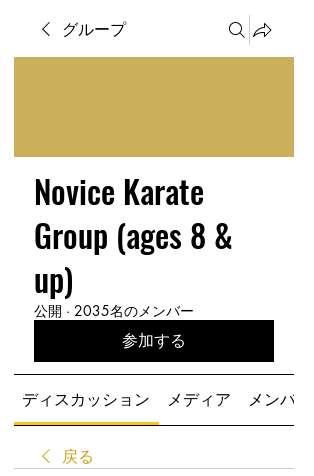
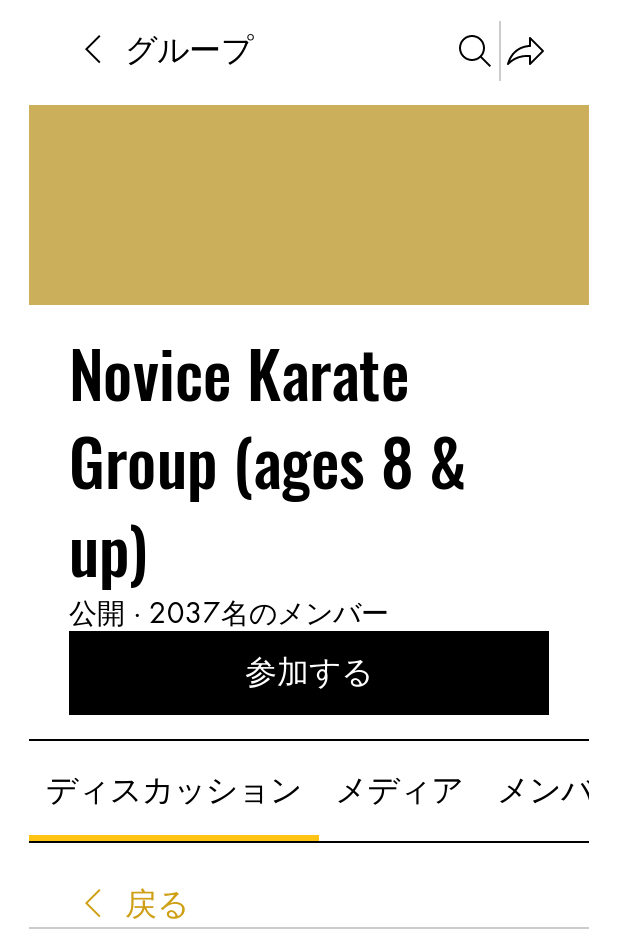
- 公開 · 2035名のメンバー
+ 公開 · 2037名のメンバー
